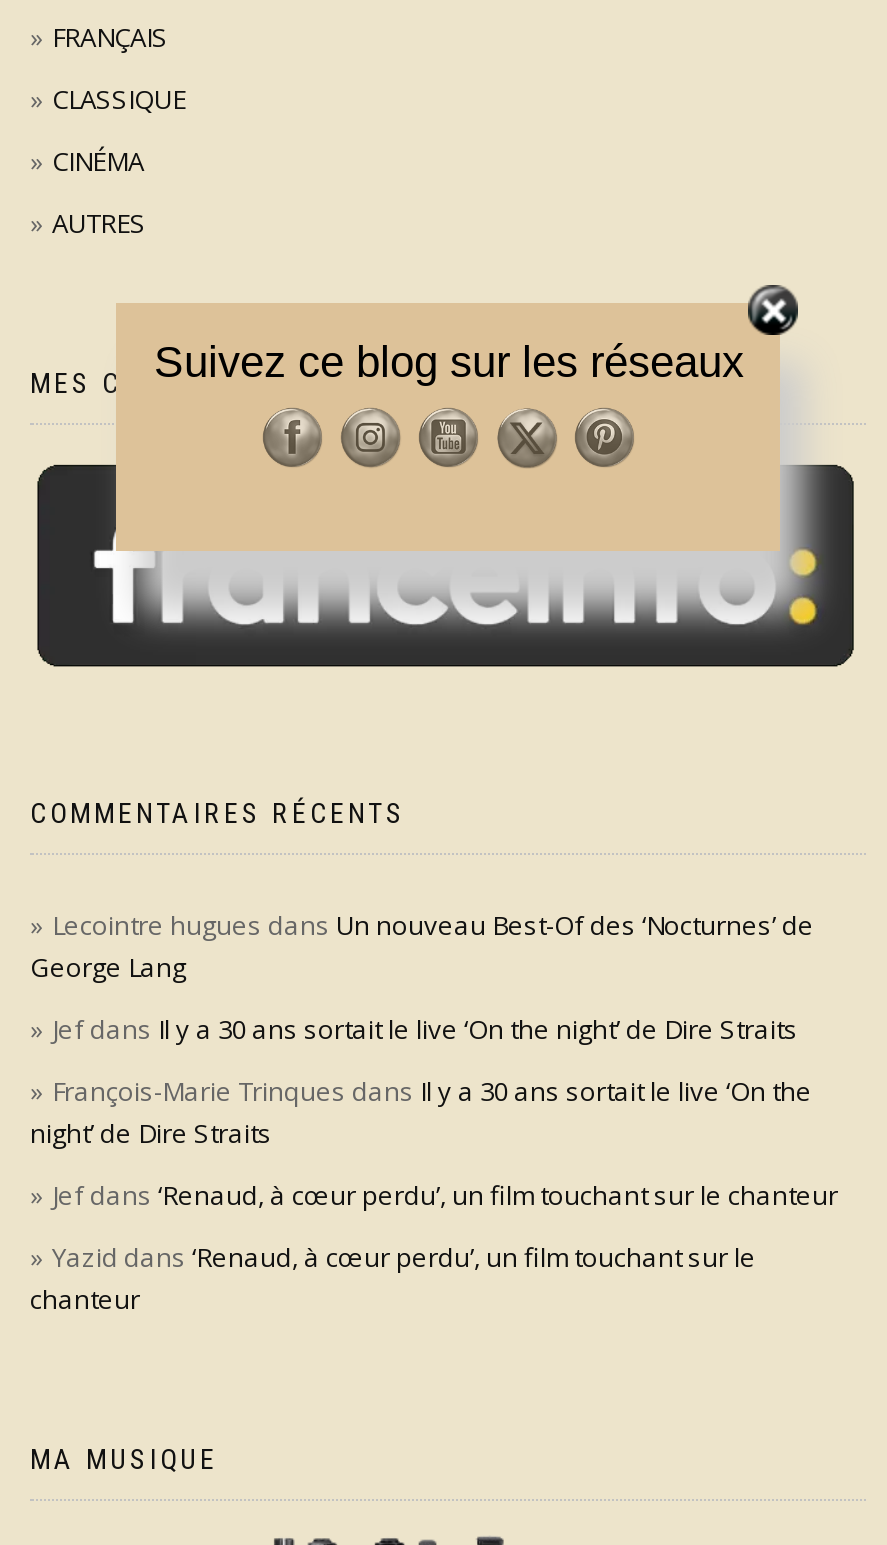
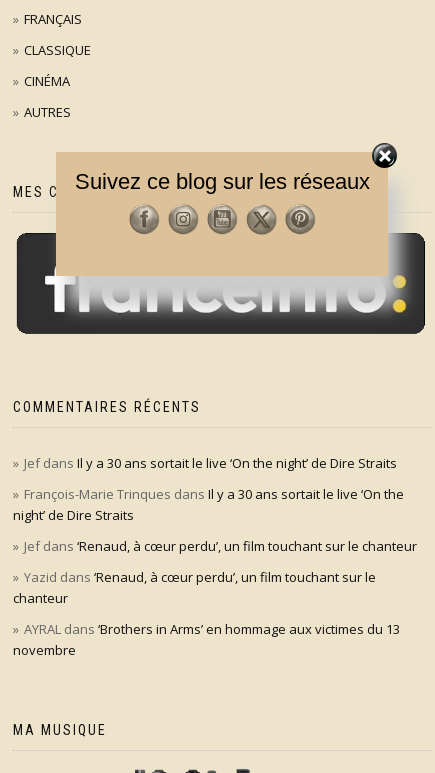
- Lecointre hugues dans Un nouveau Best-Of des ‘Nocturnes’ de
- George Lang

moved up: Jef dans Il y a 30 ans sortait le live ‘On the night’ de Dire Straits | François-Marie Trinques dans Il y a 30 ans sortait le live ‘On the | night’ de Dire Straits | Jef dans ‘Renaud, à cœur perdu’, un film touchant sur le chanteur | Yazid dans ‘Renaud, à cœur perdu’, un film touchant sur le | chanteur

+ AYRAL dans ‘Brothers in Arms’ en hommage aux victimes du 13
+ novembre
